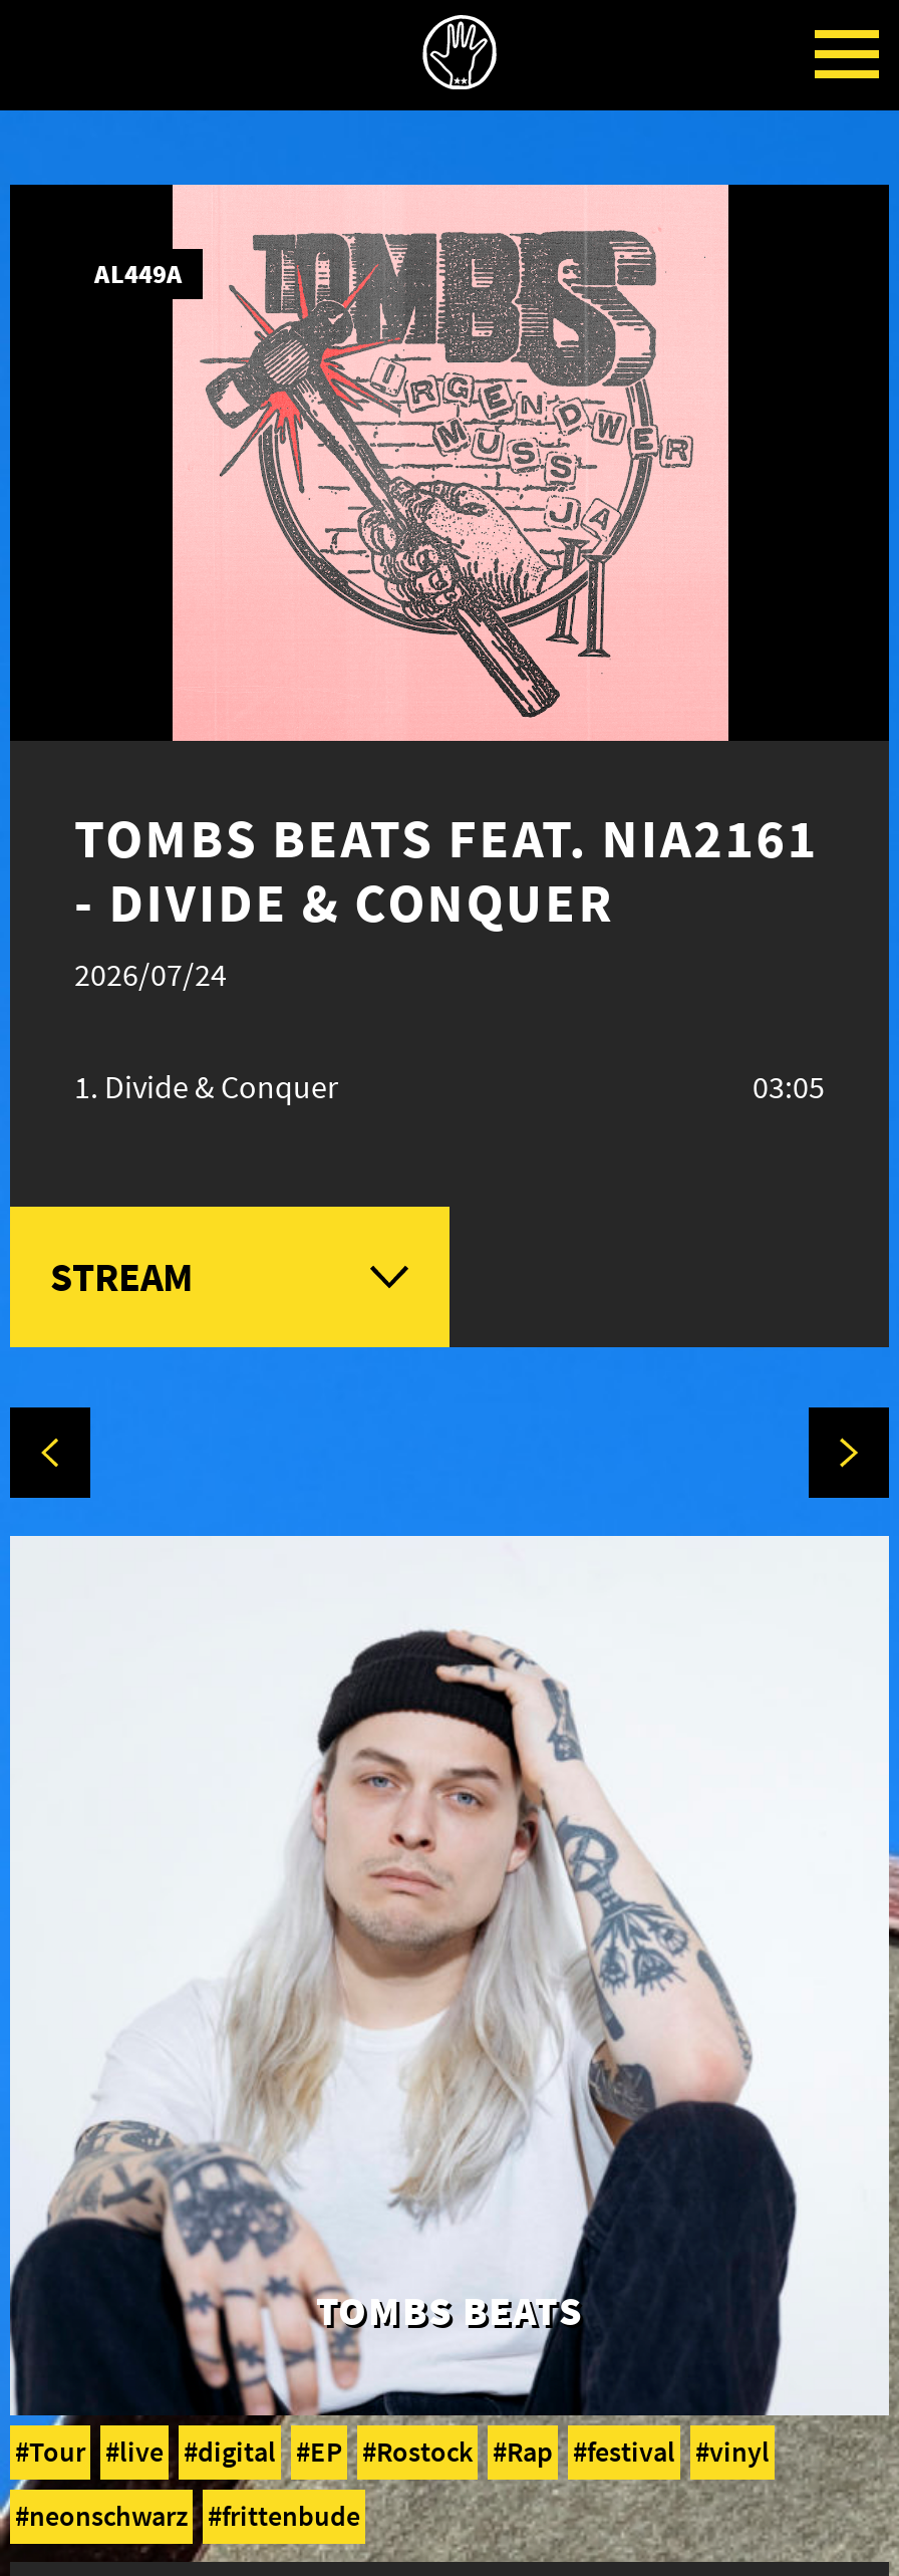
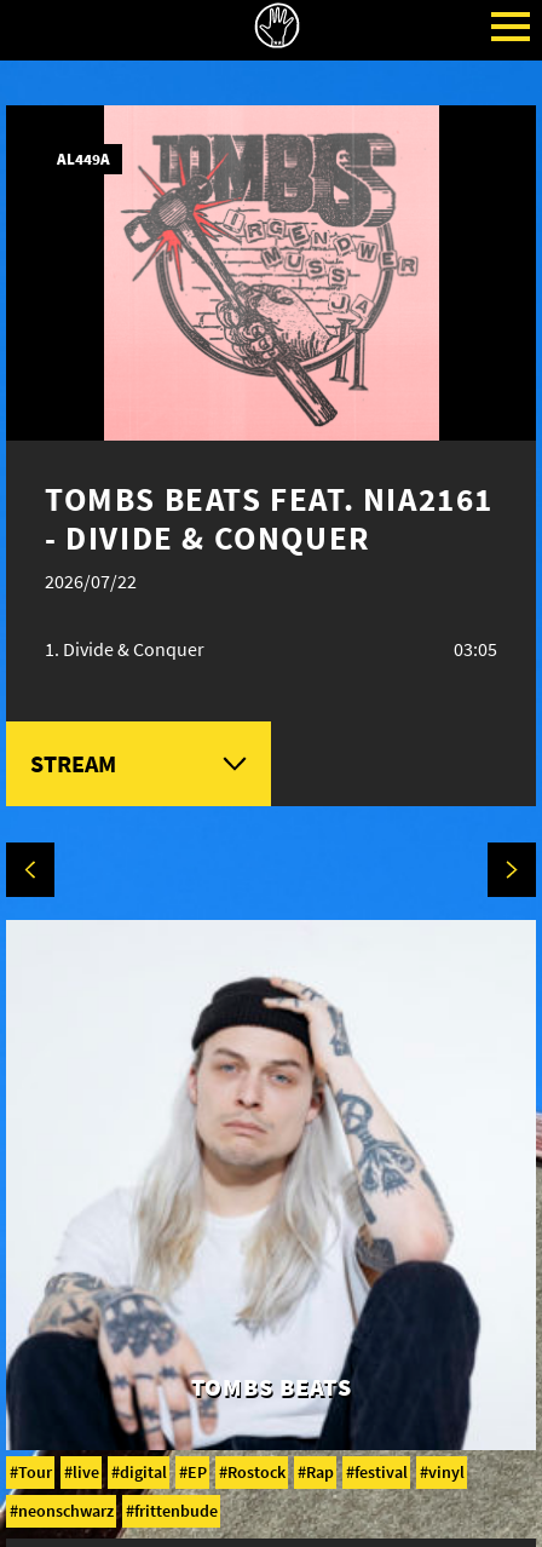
- 2026/07/24
+ 2026/07/22
